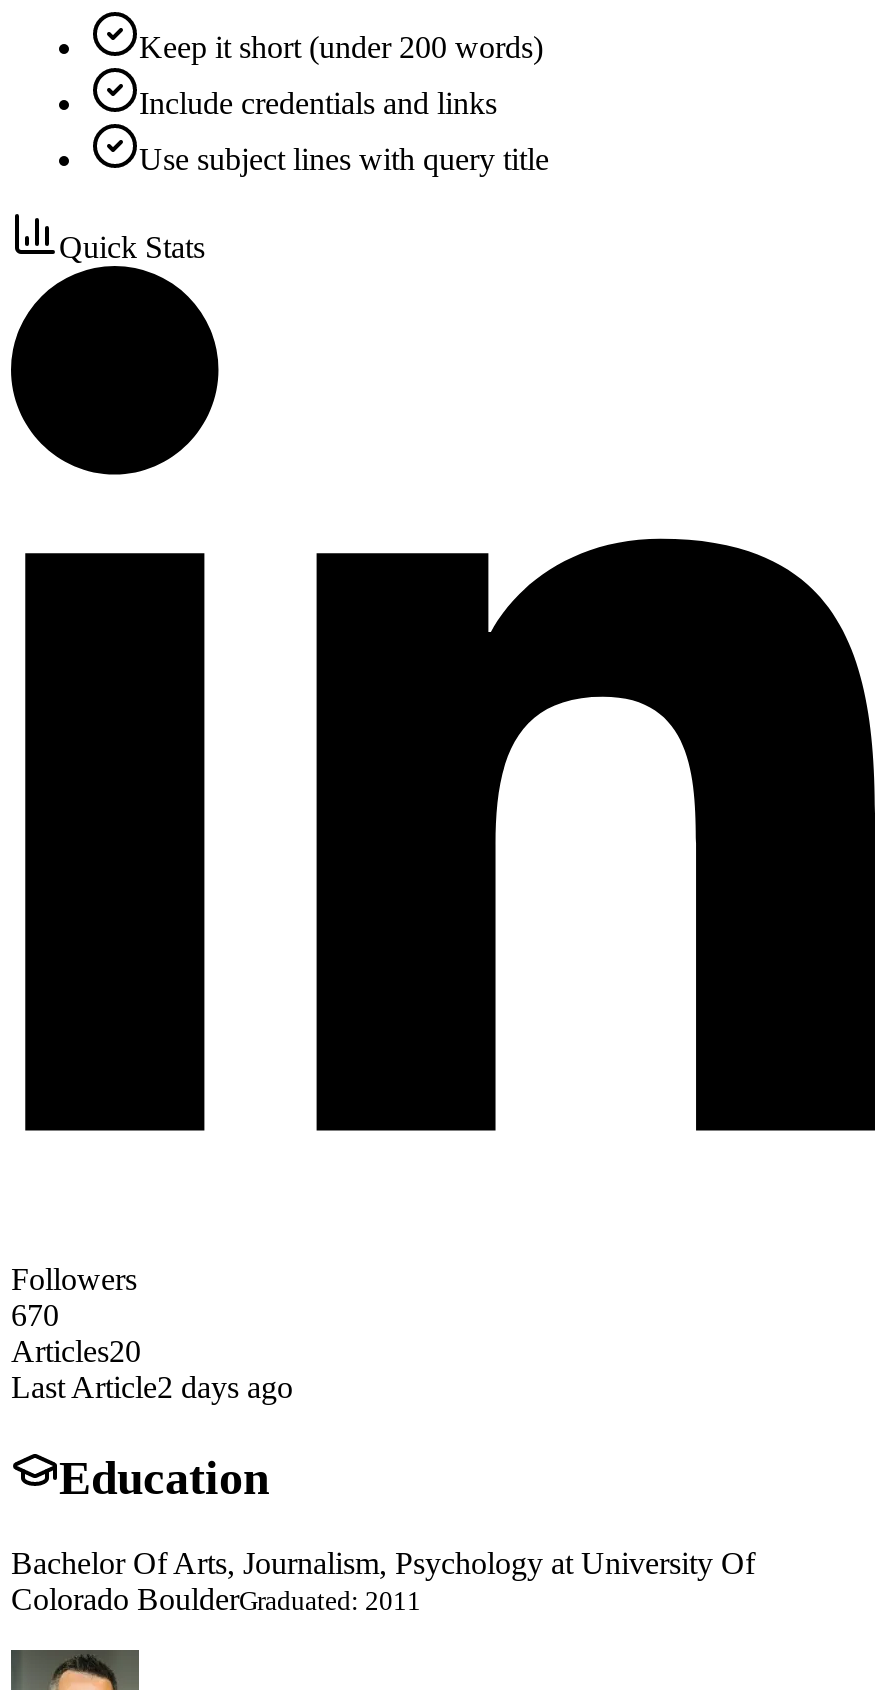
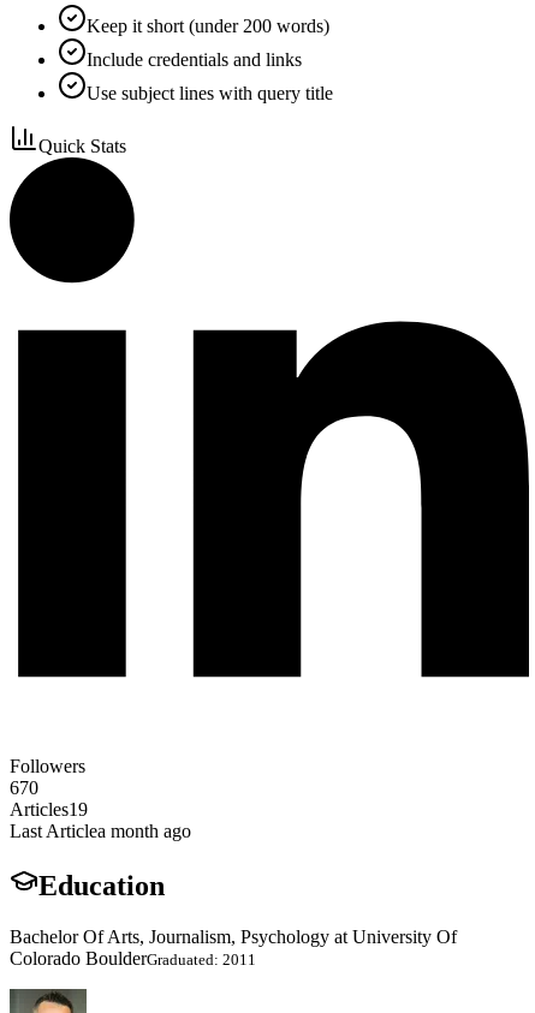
- Articles20
+ Articles19

- Last Article2 days ago
+ Last Articlea month ago
